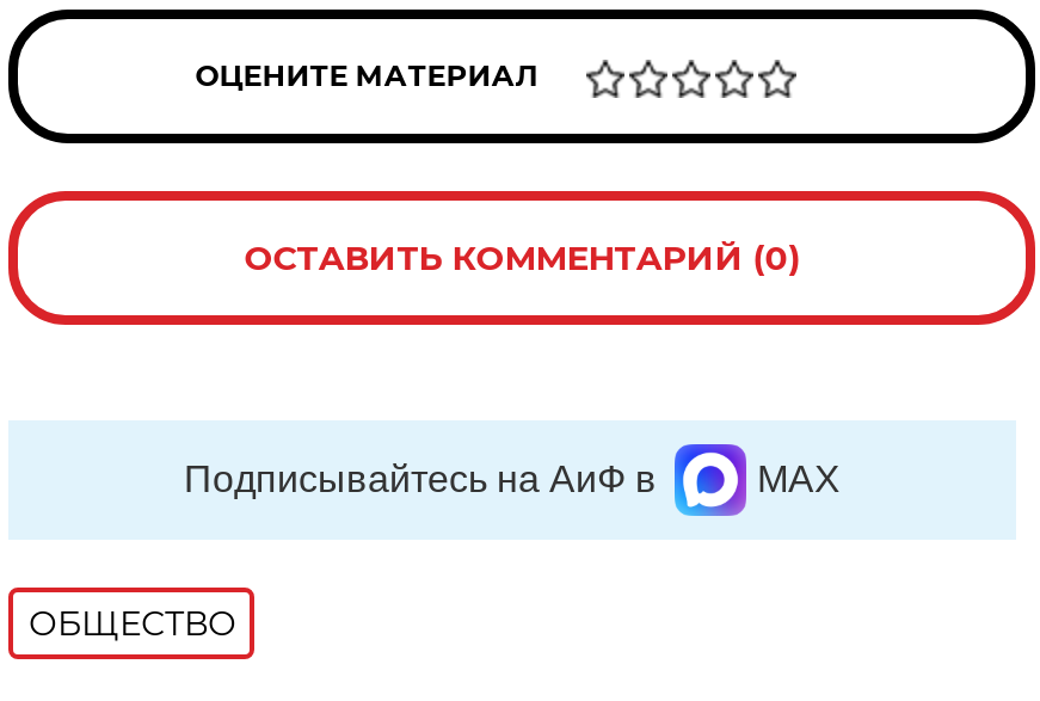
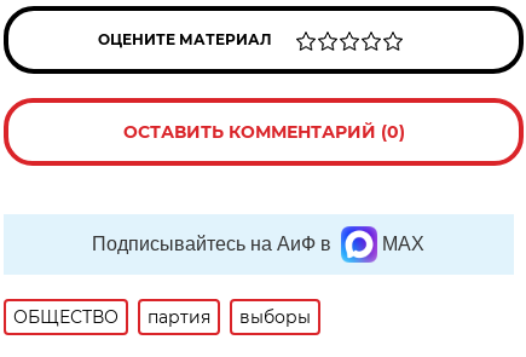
+ партия
+ выборы
